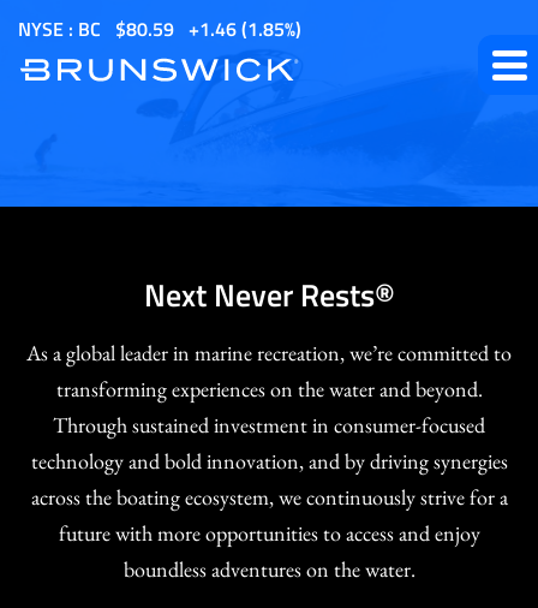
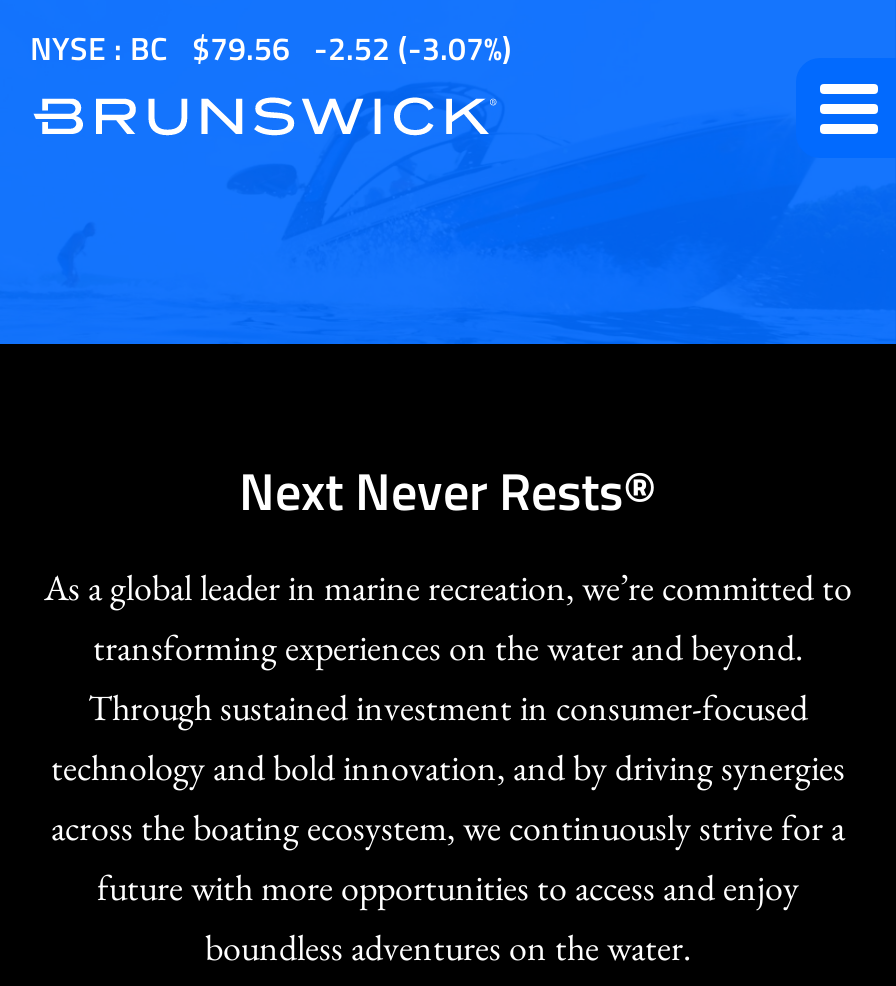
- NYSE : BC $80.59
- 1.46 (1.85%)
+ NYSE : BC $79.56 -2.52 (-3.07%)
